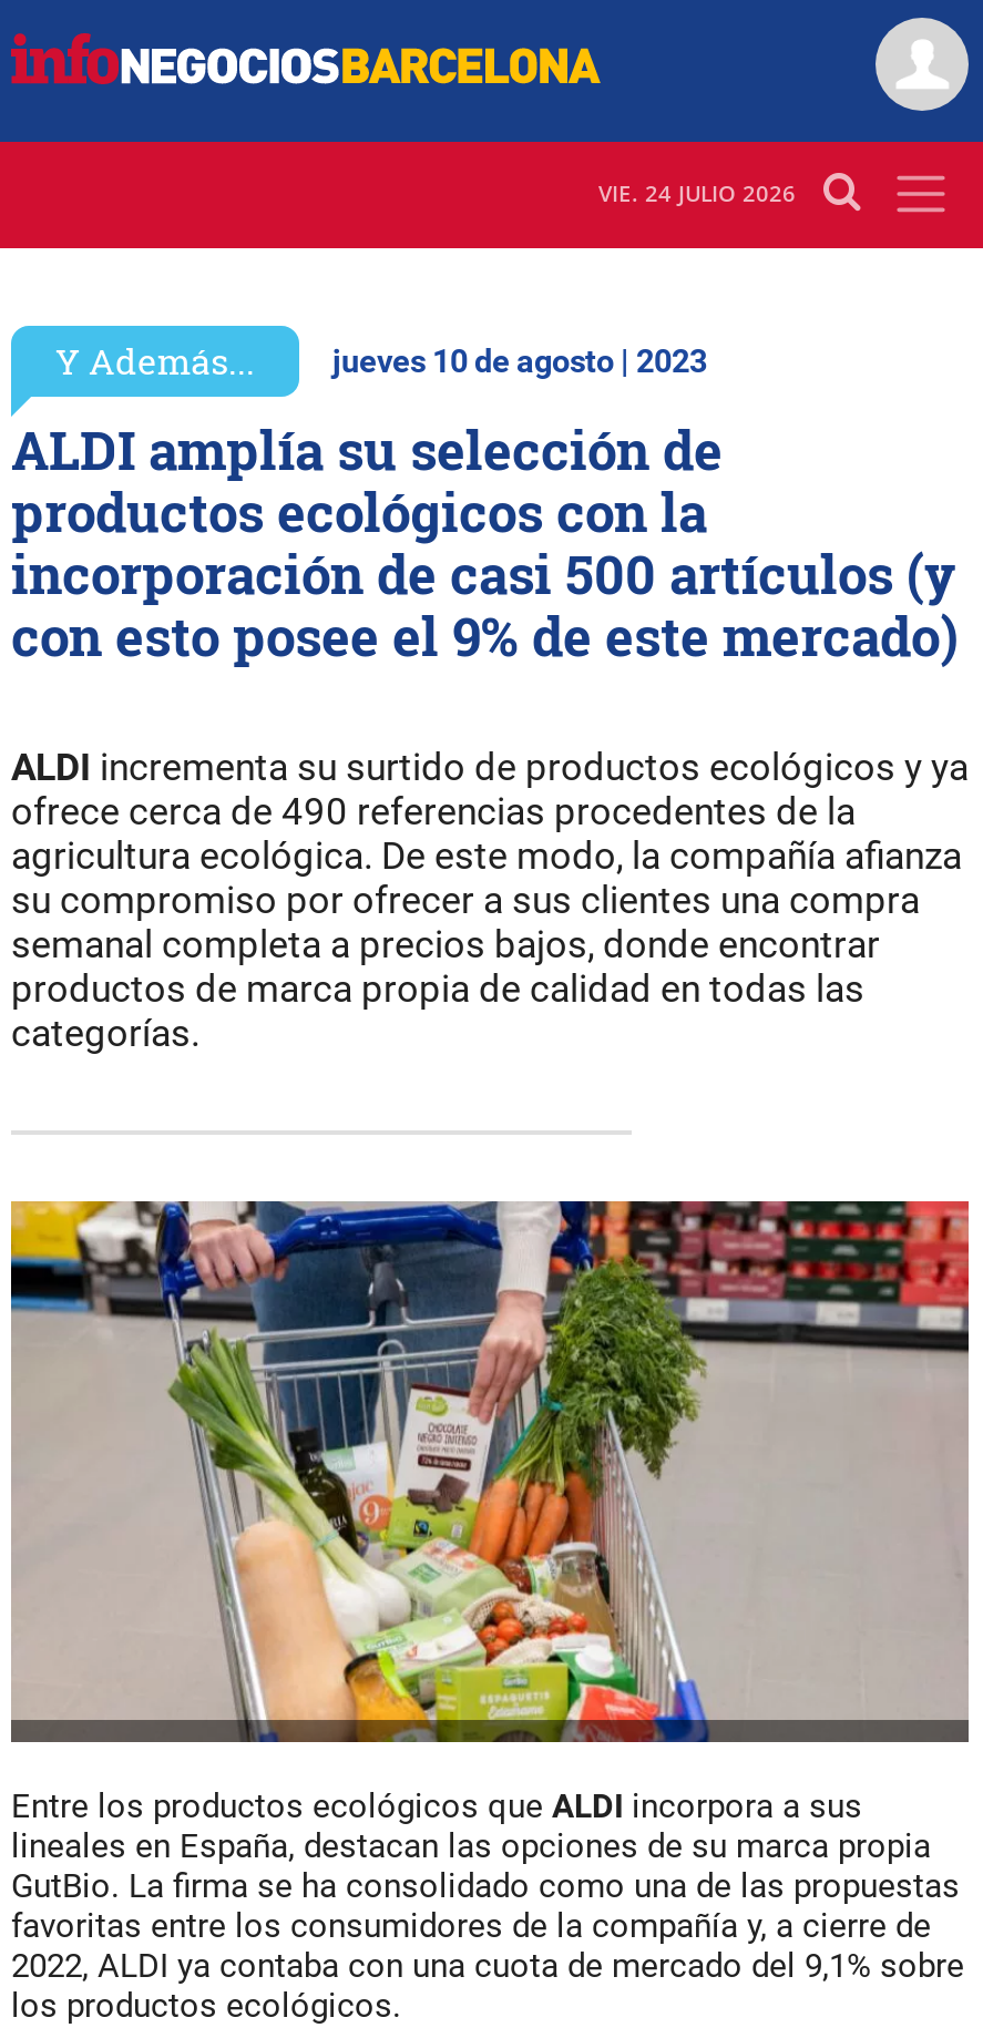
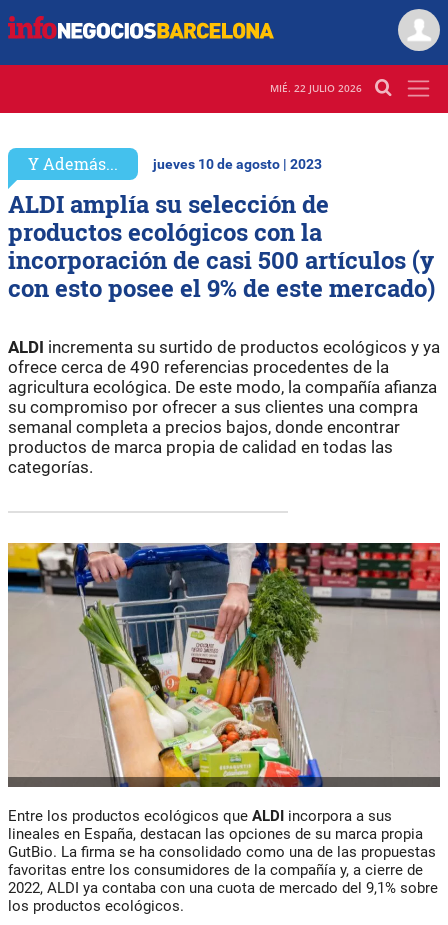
- VIE. 24 JULIO 2026
+ MIÉ. 22 JULIO 2026
